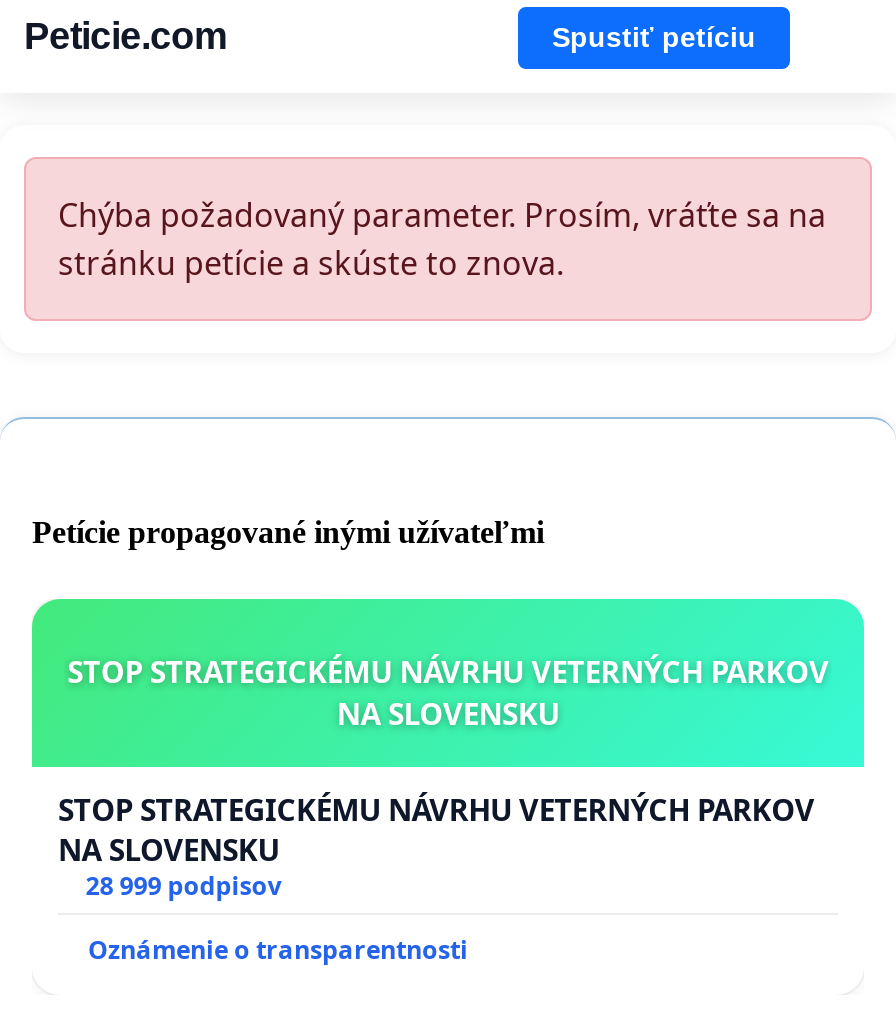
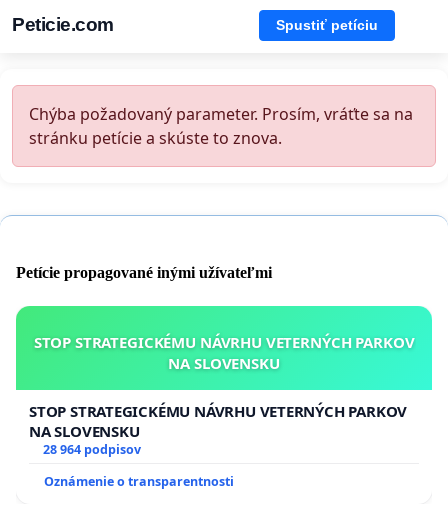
- 28 999 podpisov
+ 28 964 podpisov
